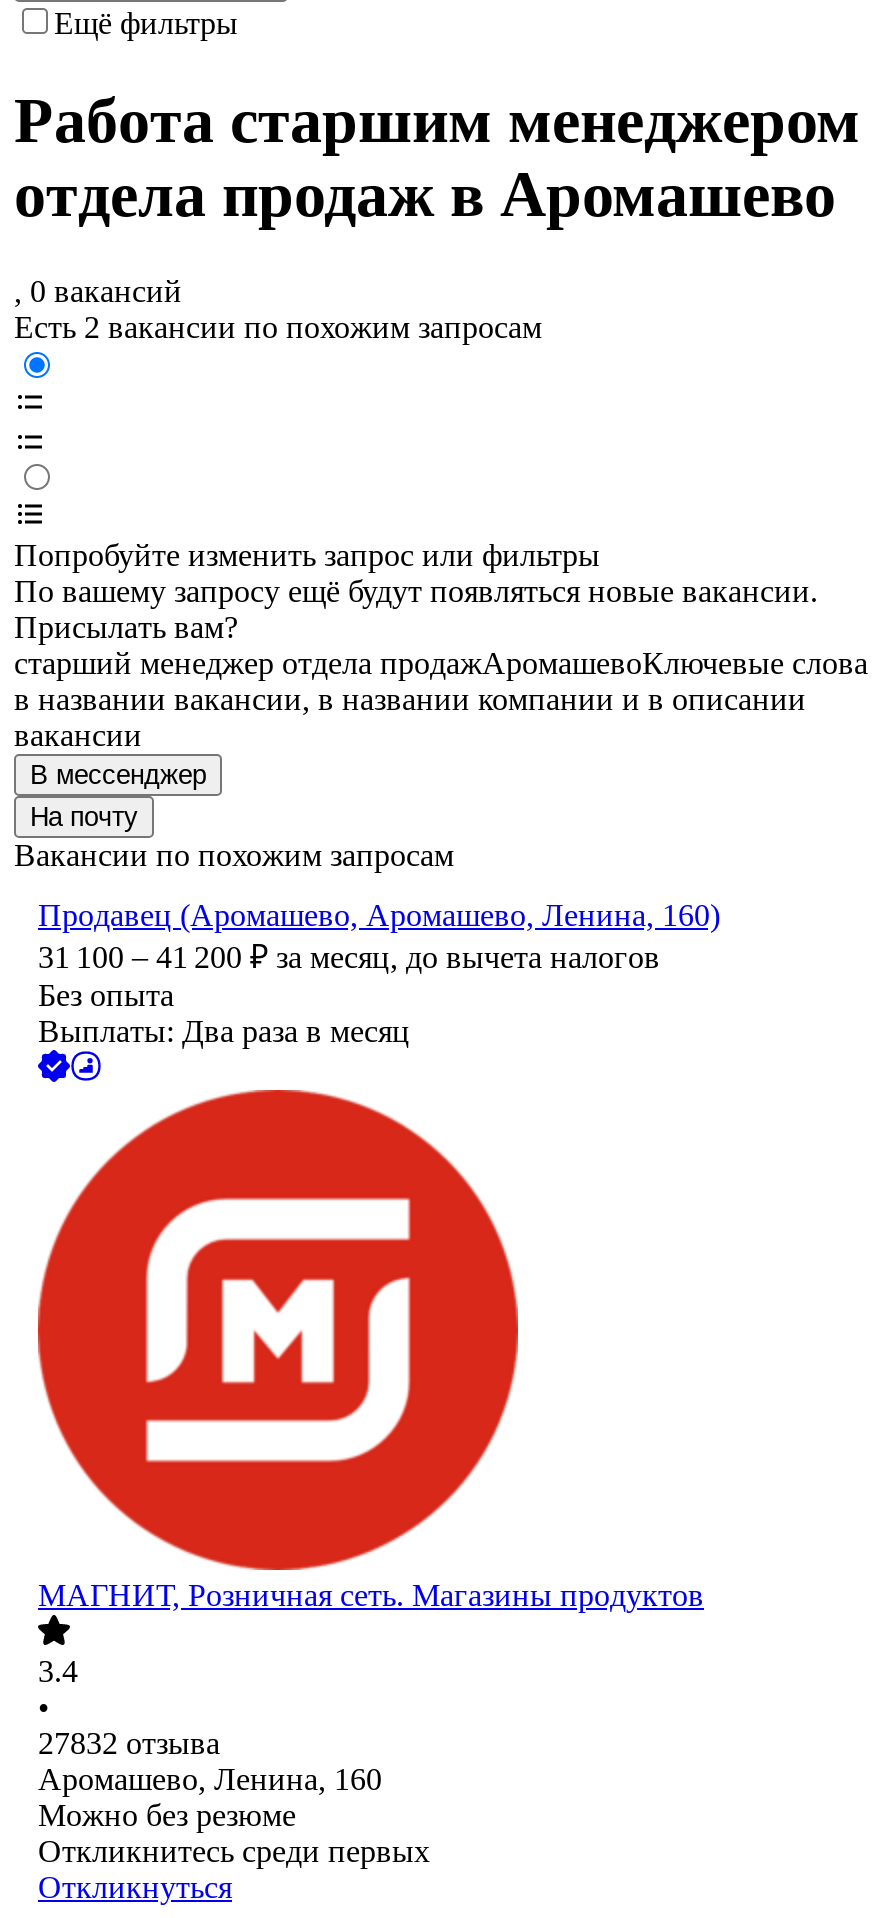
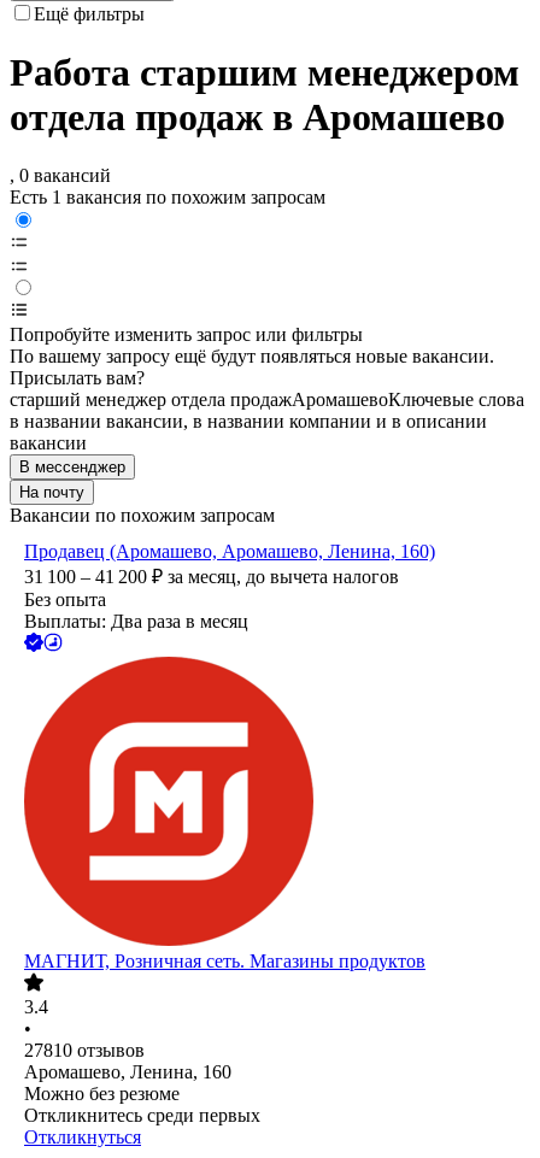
- Есть 2 вакансии по похожим запросам
+ Есть 1 вакансия по похожим запросам

- 27832 отзыва
+ 27810 отзывов
